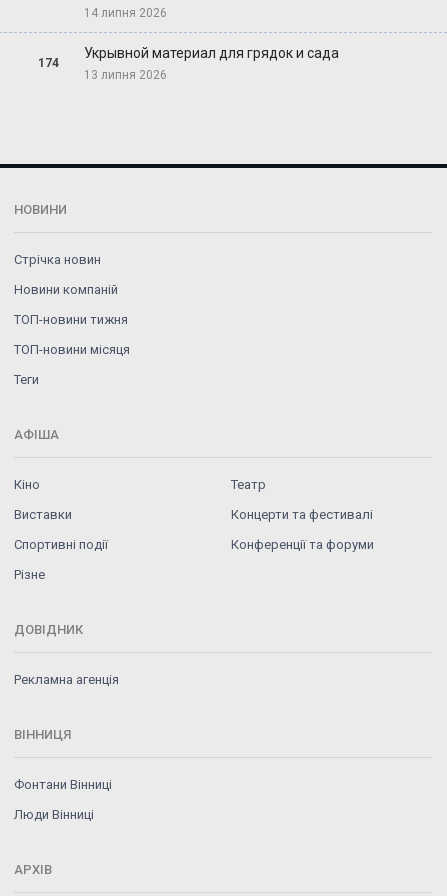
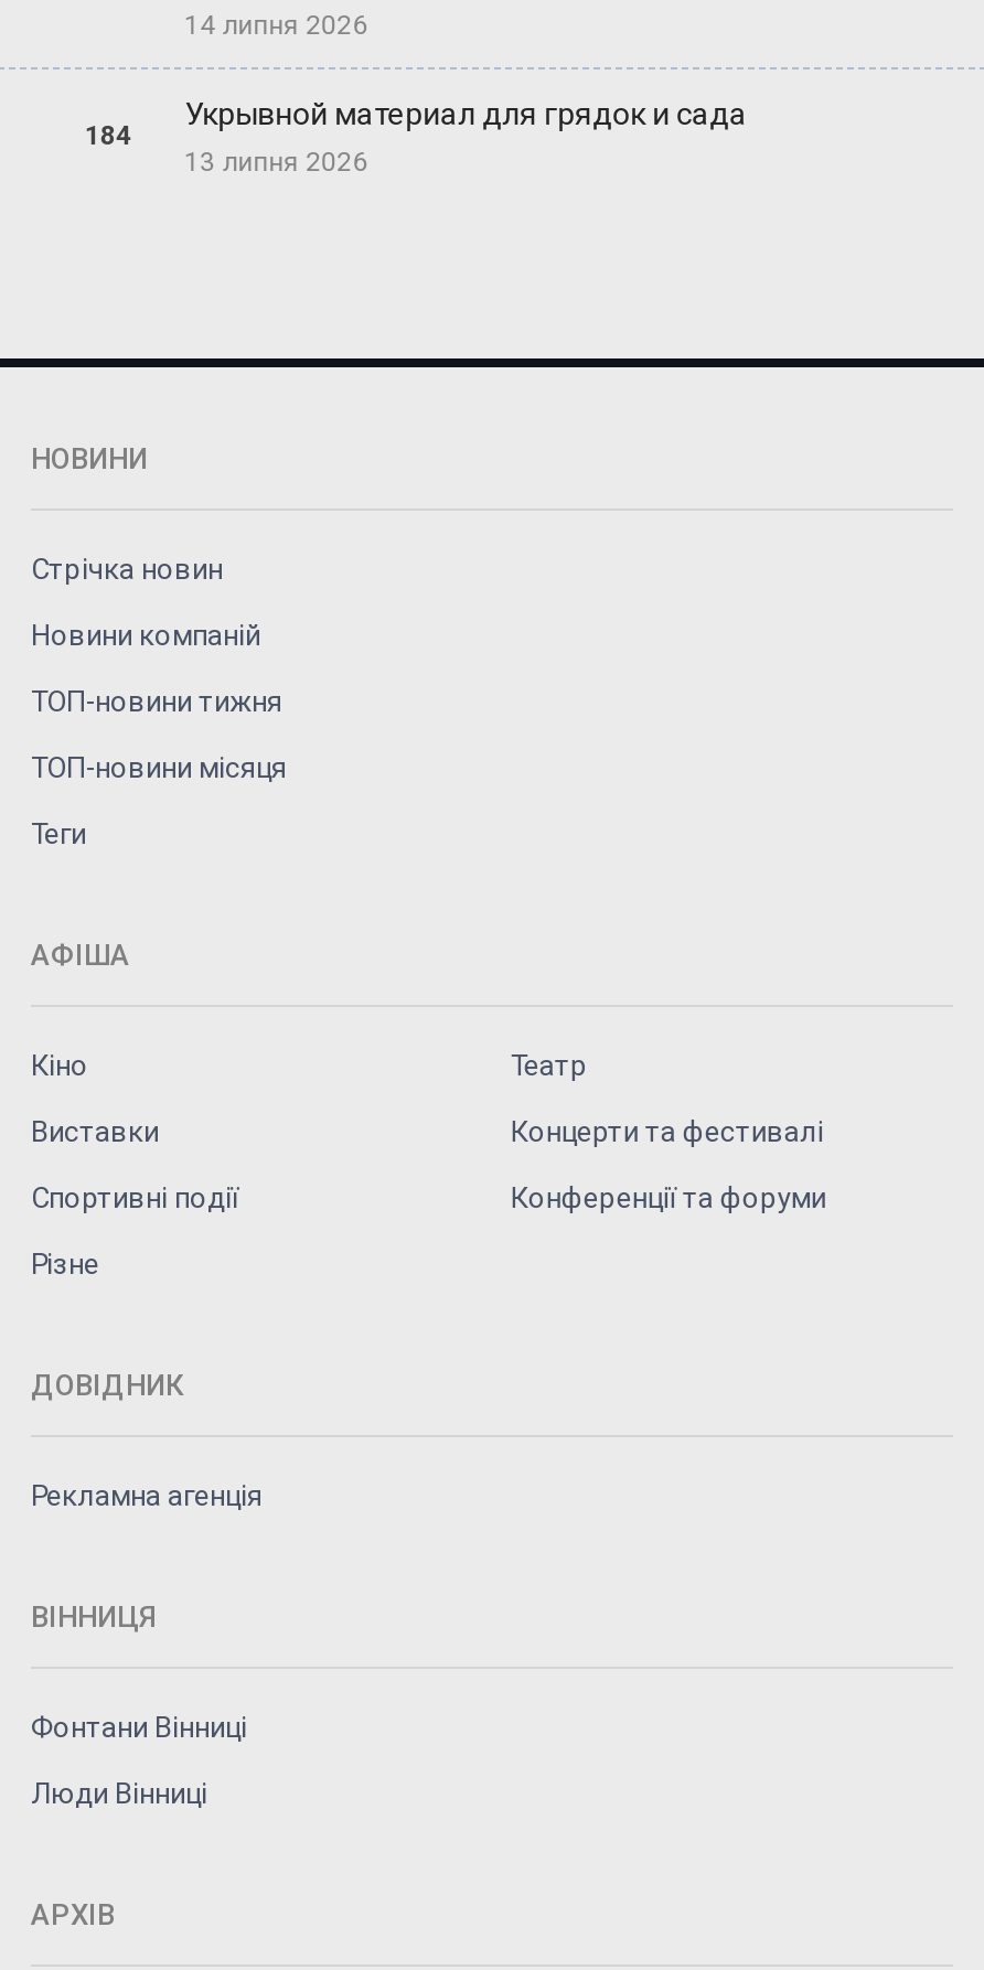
- 174
+ 184
